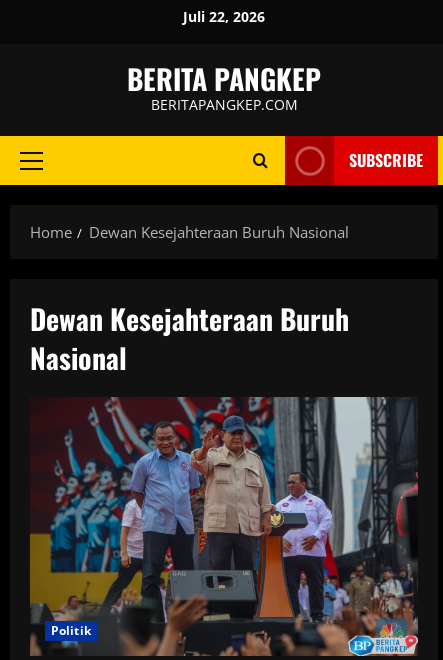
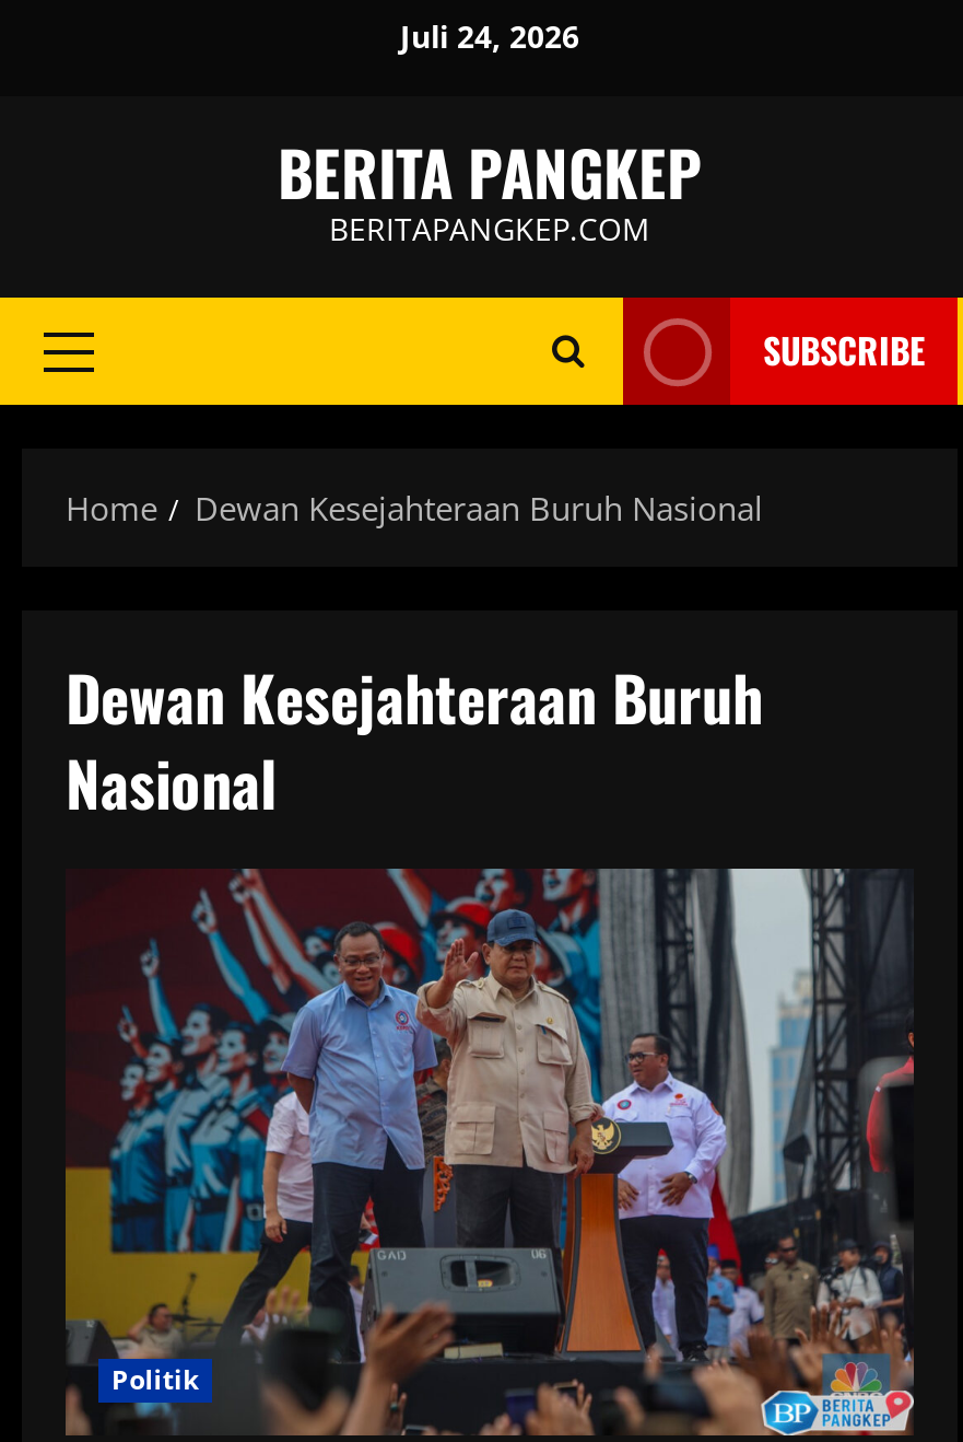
- Juli 22, 2026
+ Juli 24, 2026
